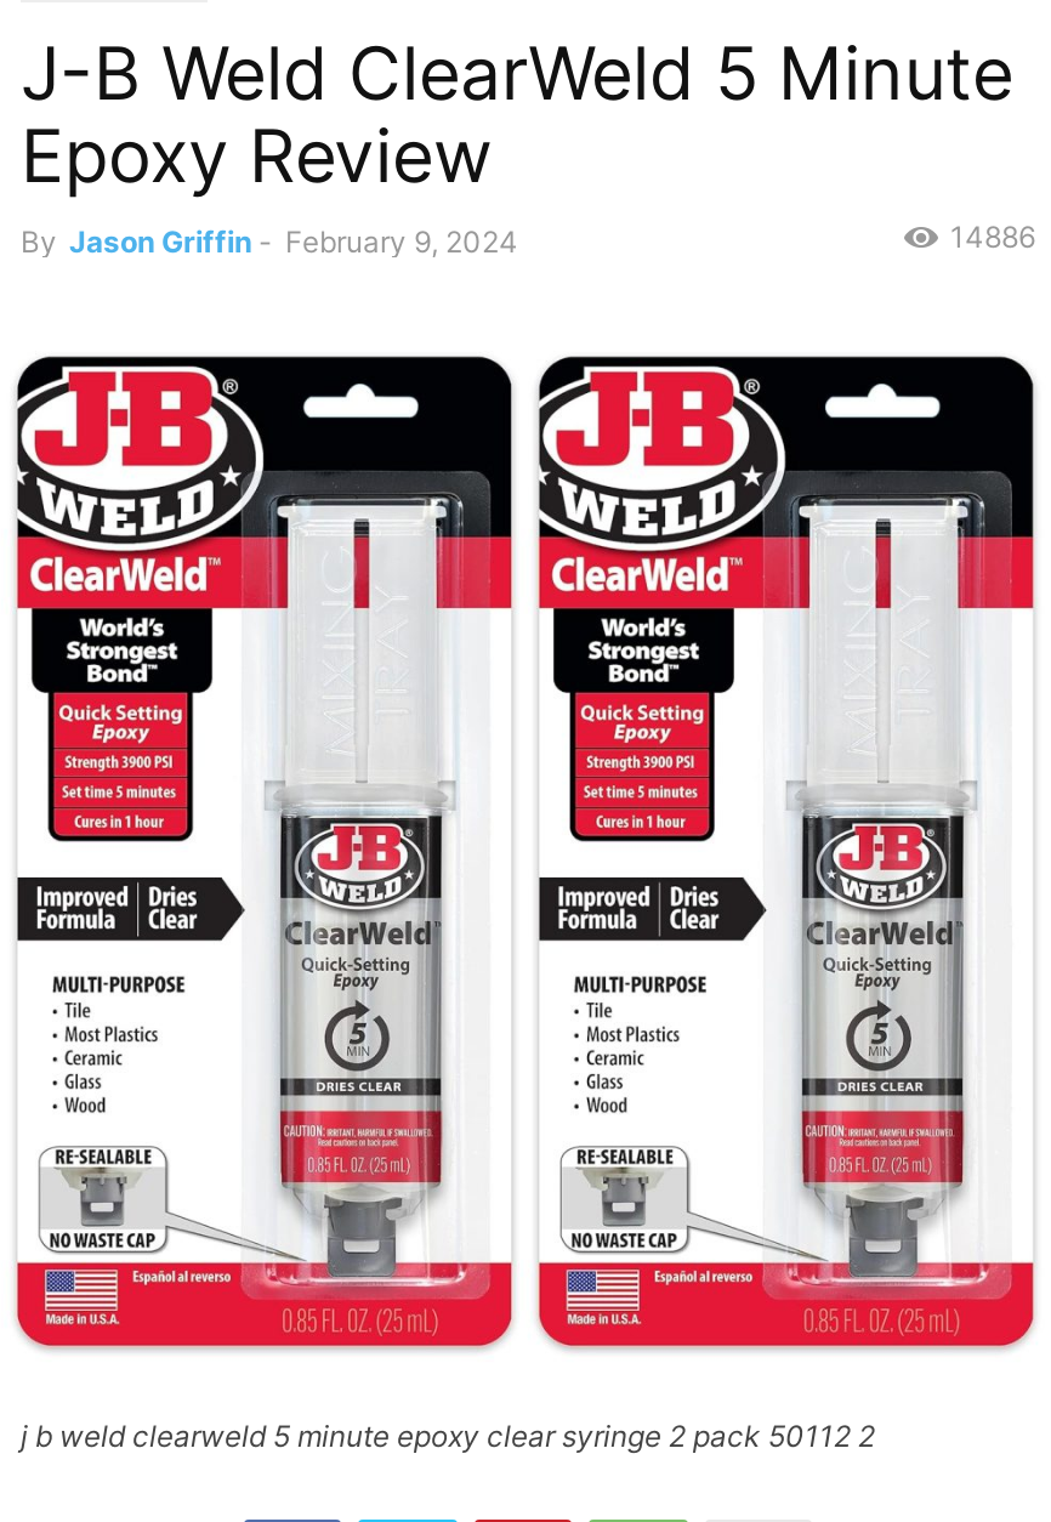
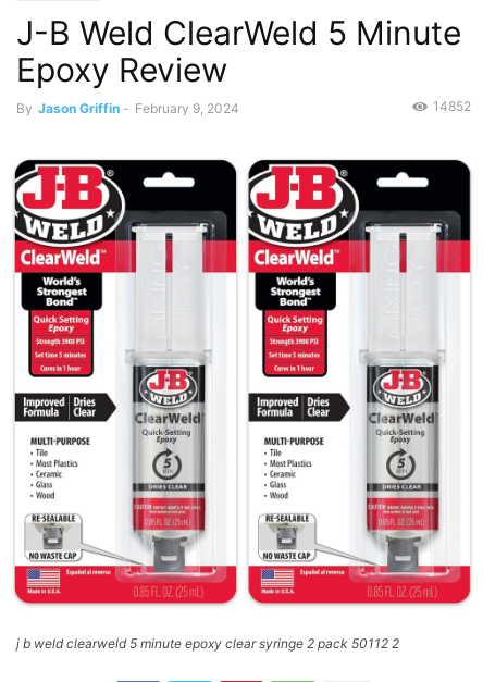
- 14886
+ 14852
